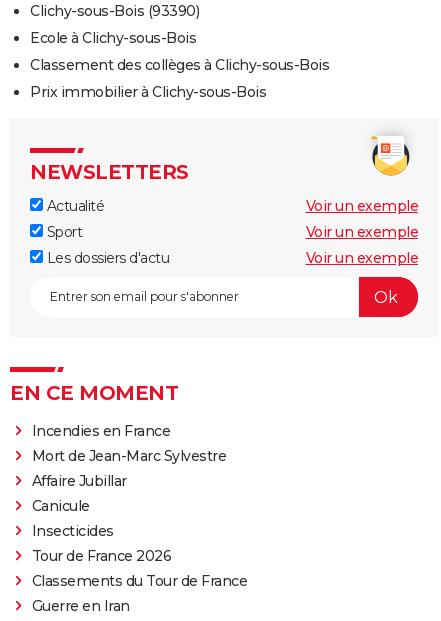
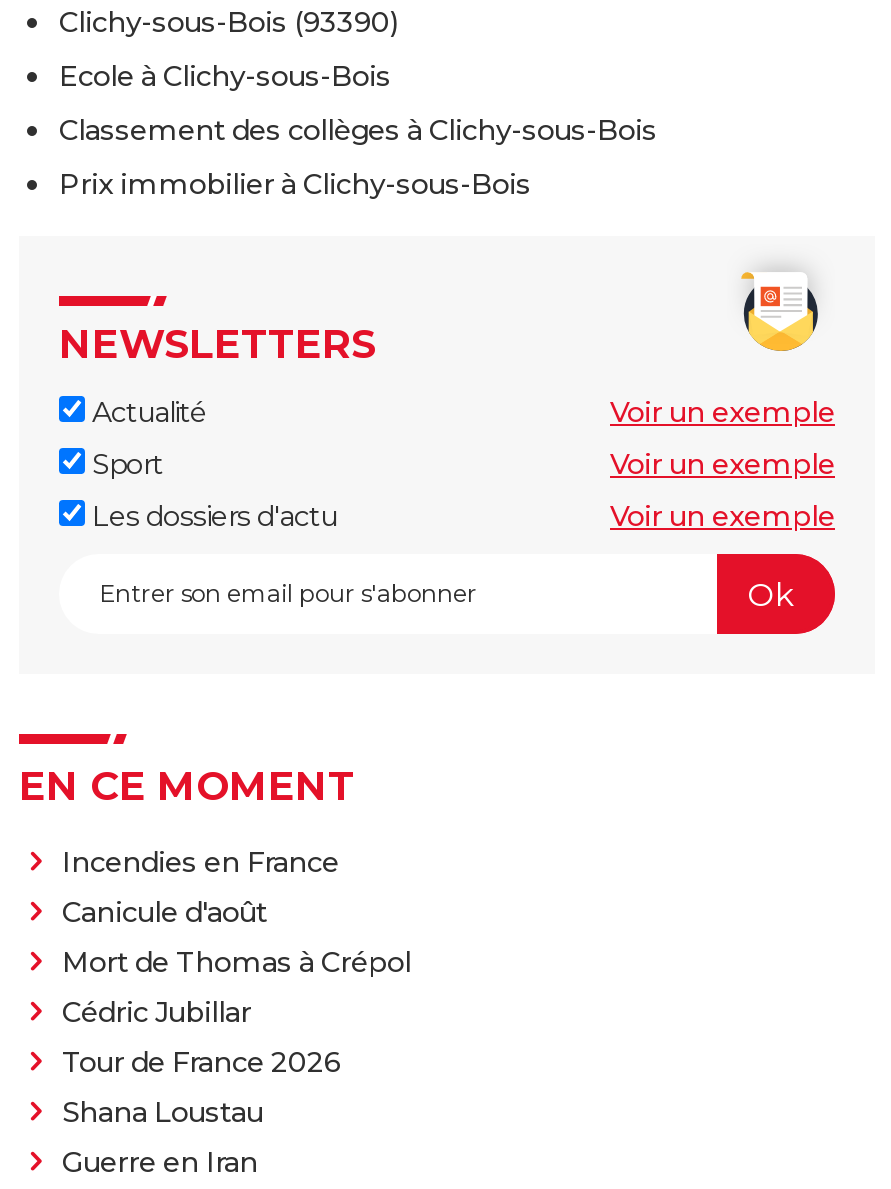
- Mort de Jean-Marc Sylvestre
- Affaire Jubillar
- Canicule
- Insecticides
+ Canicule d'août
+ Mort de Thomas à Crépol
+ Cédric Jubillar

- Classements du Tour de France
+ Shana Loustau
